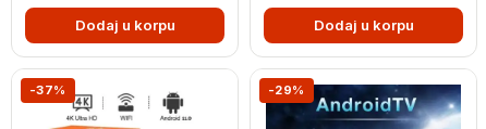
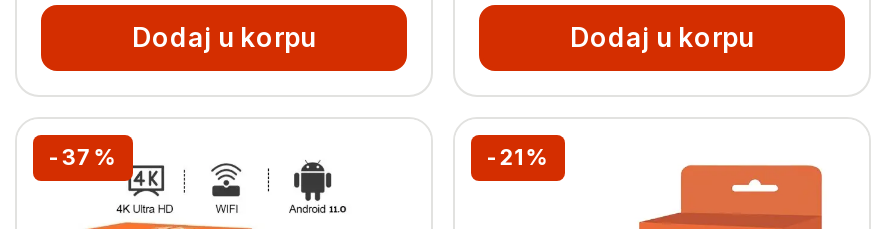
- -29%
+ -21%
